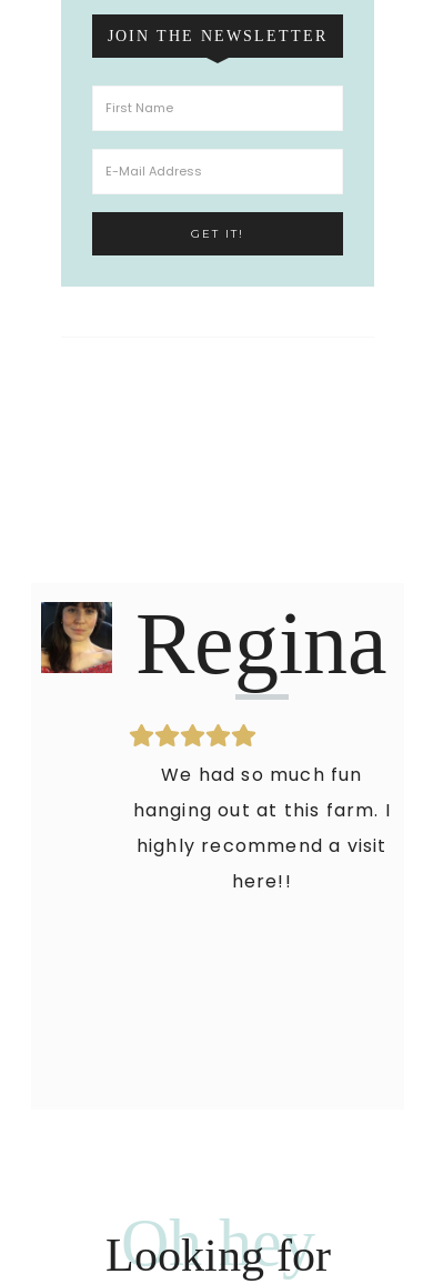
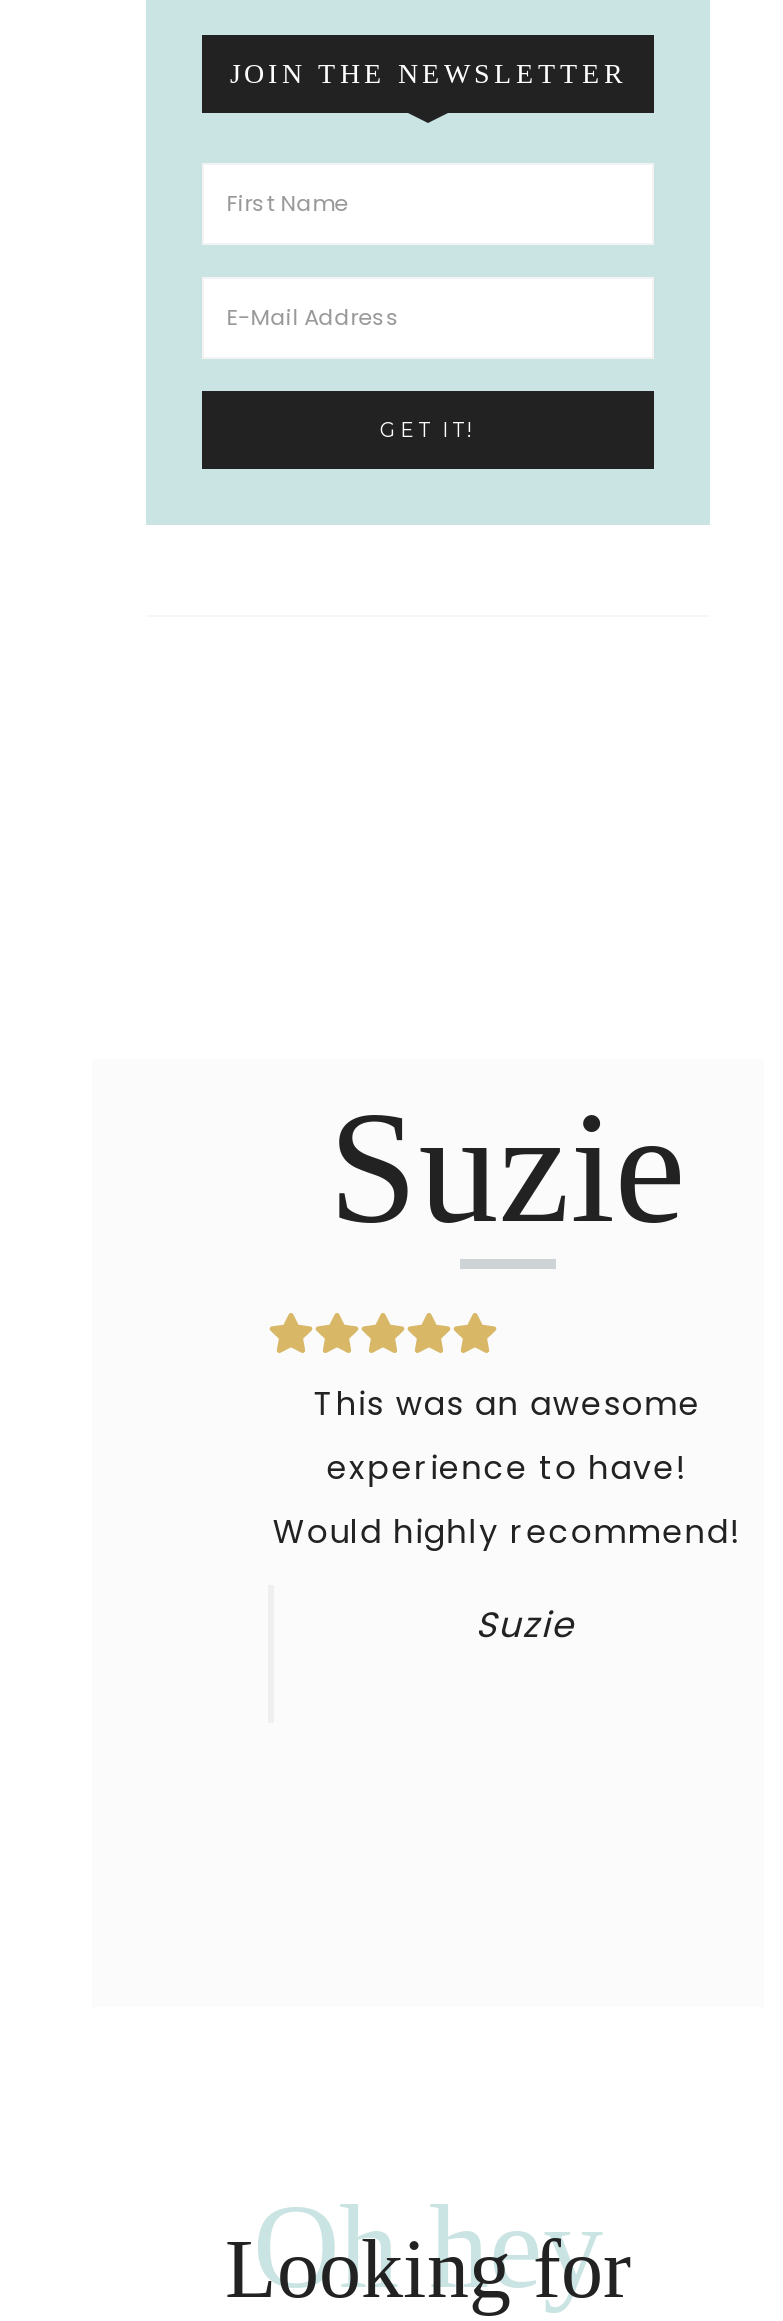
- [image]

- Regina
- We had so much fun
- hanging out at this farm. I
- highly recommend a visit
- here!!
+ Suzie
+ This was an awesome
+ experience to have!
+ Would highly recommend!
+ Suzie
